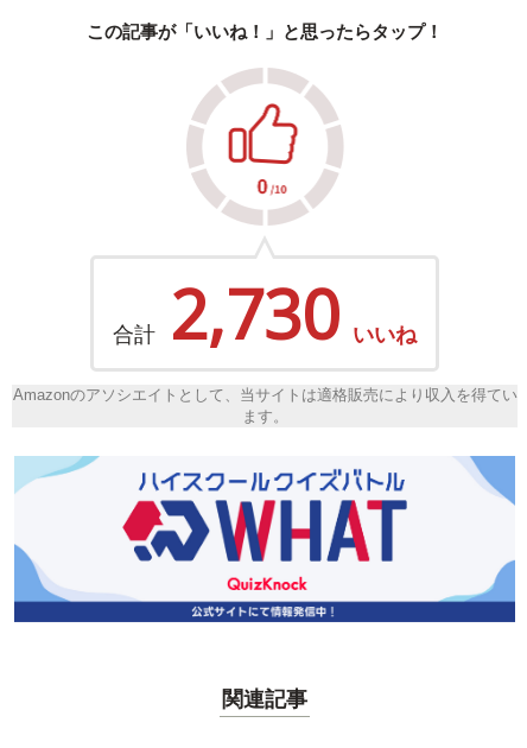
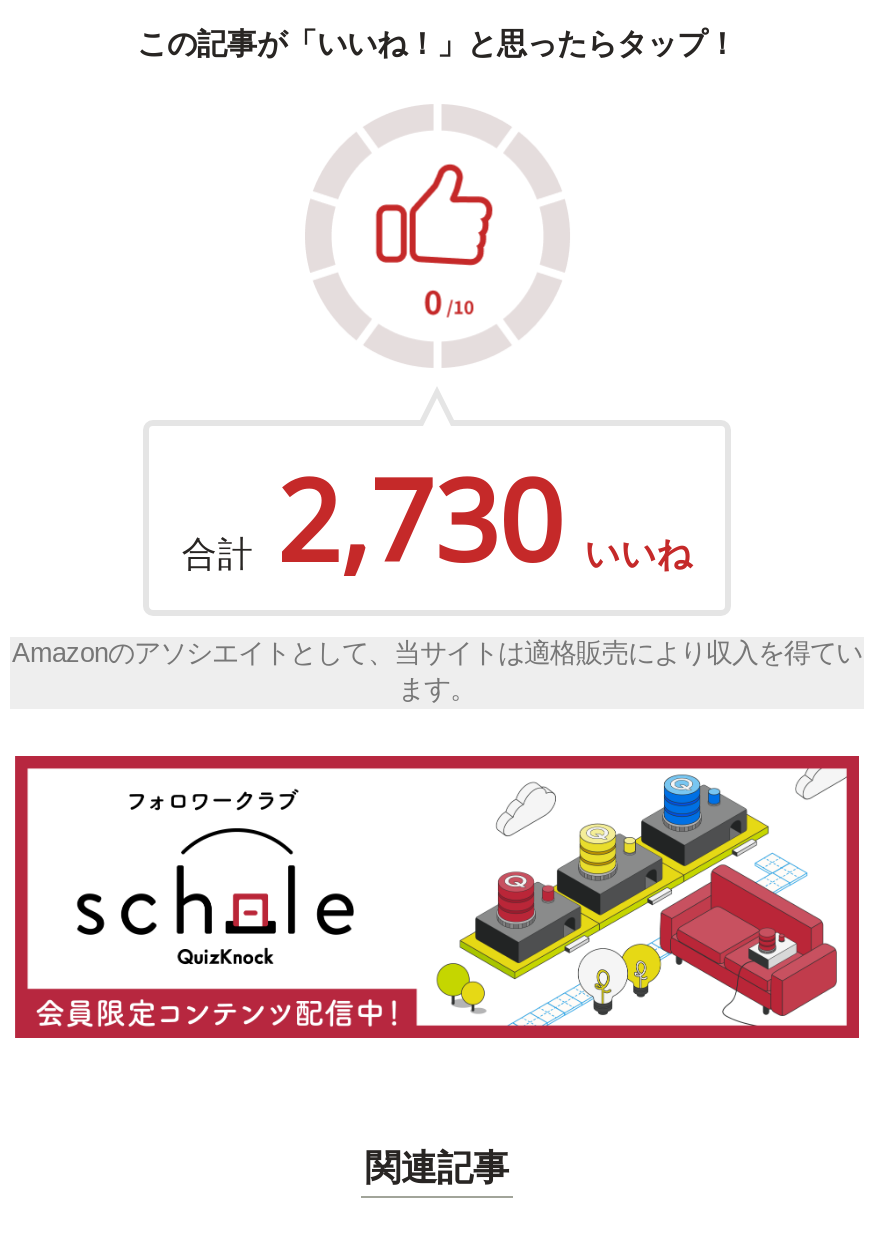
- [image]
+ [image]
